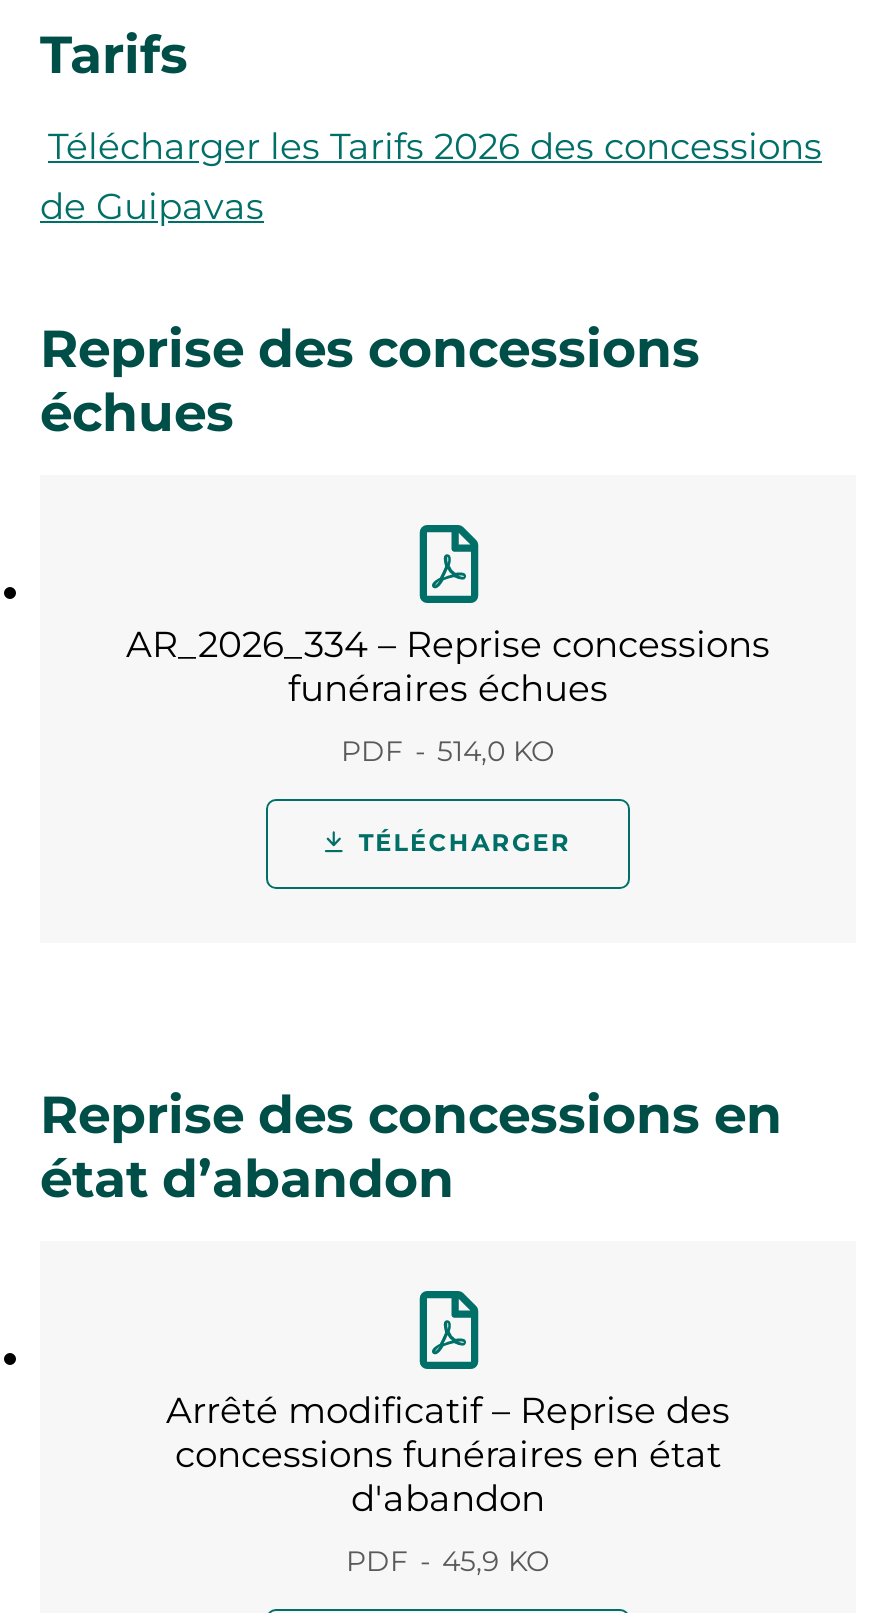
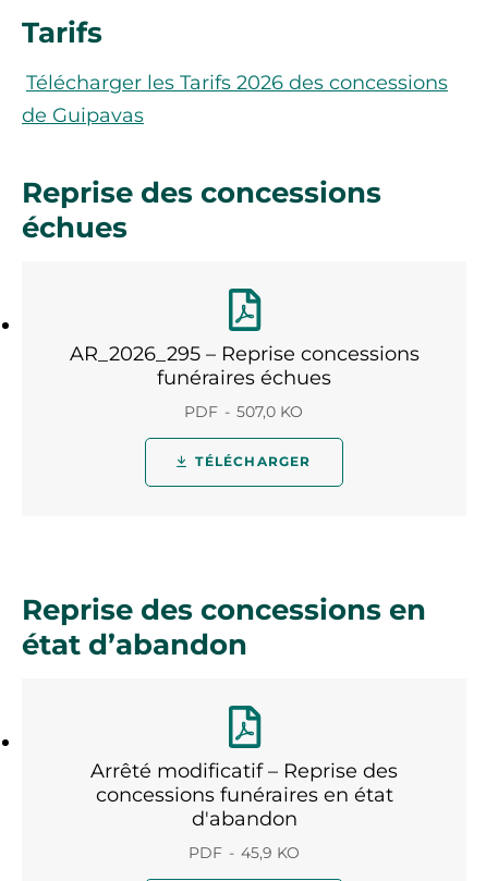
- AR_2026_334 – Reprise concessions
+ AR_2026_295 – Reprise concessions

- PDF 514,0 KO
+ PDF 507,0 KO
